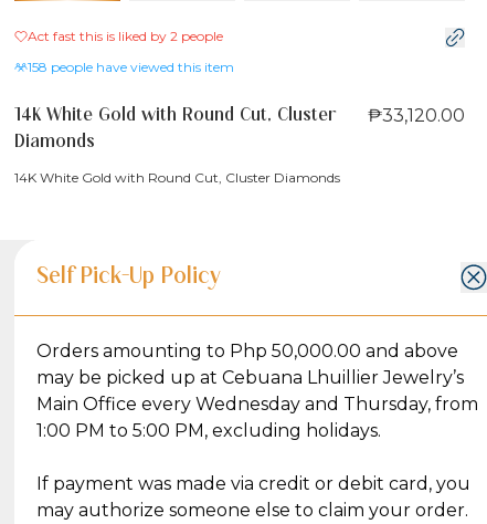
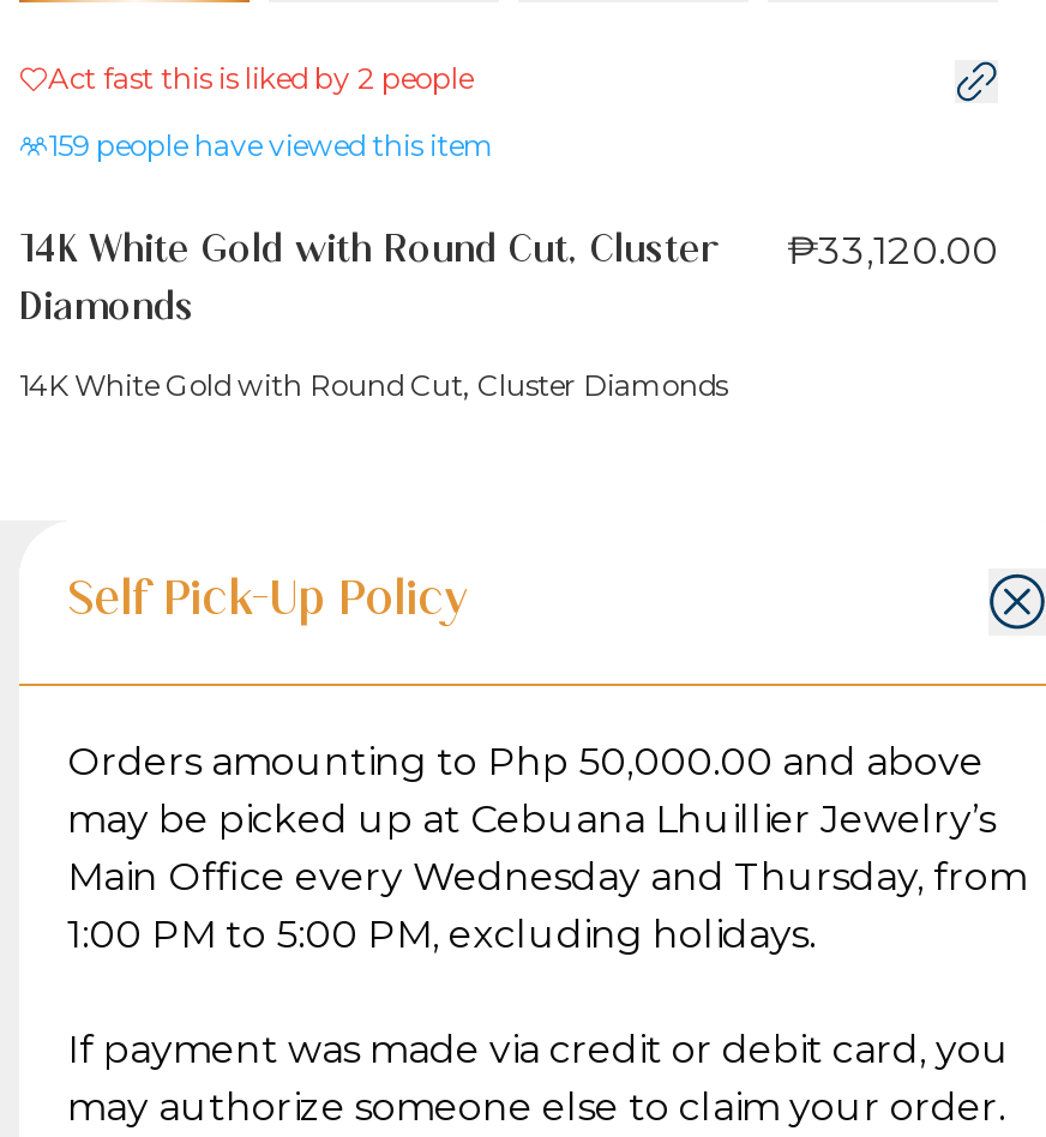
- 158 people have viewed this item
+ 159 people have viewed this item
